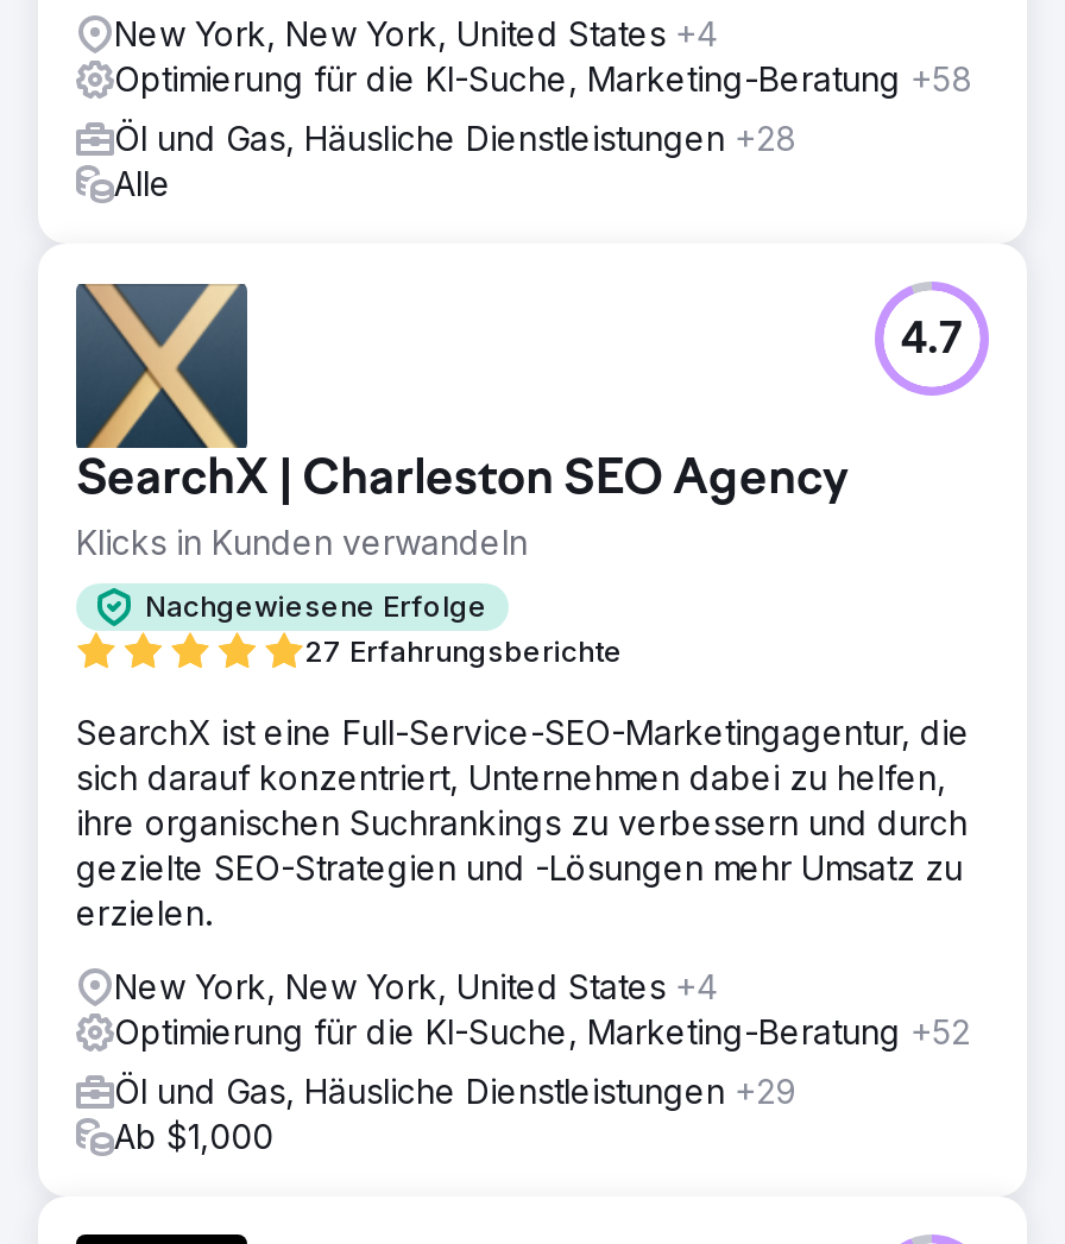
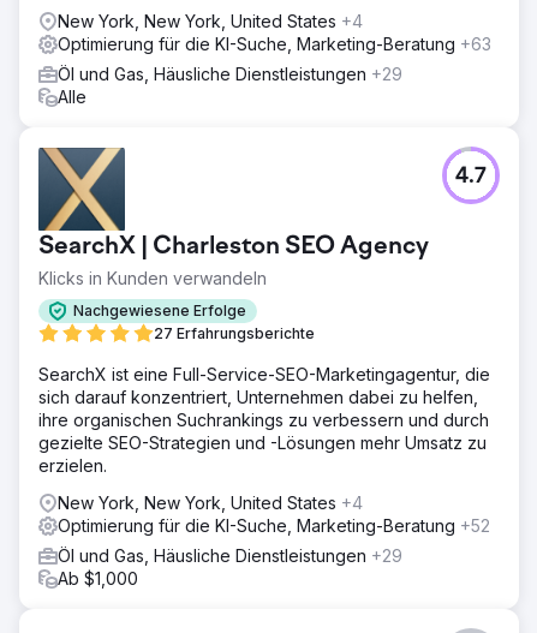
- Optimierung für die KI-Suche, Marketing-Beratung +58
+ Optimierung für die KI-Suche, Marketing-Beratung +63

- Öl und Gas, Häusliche Dienstleistungen +28
+ Öl und Gas, Häusliche Dienstleistungen +29
